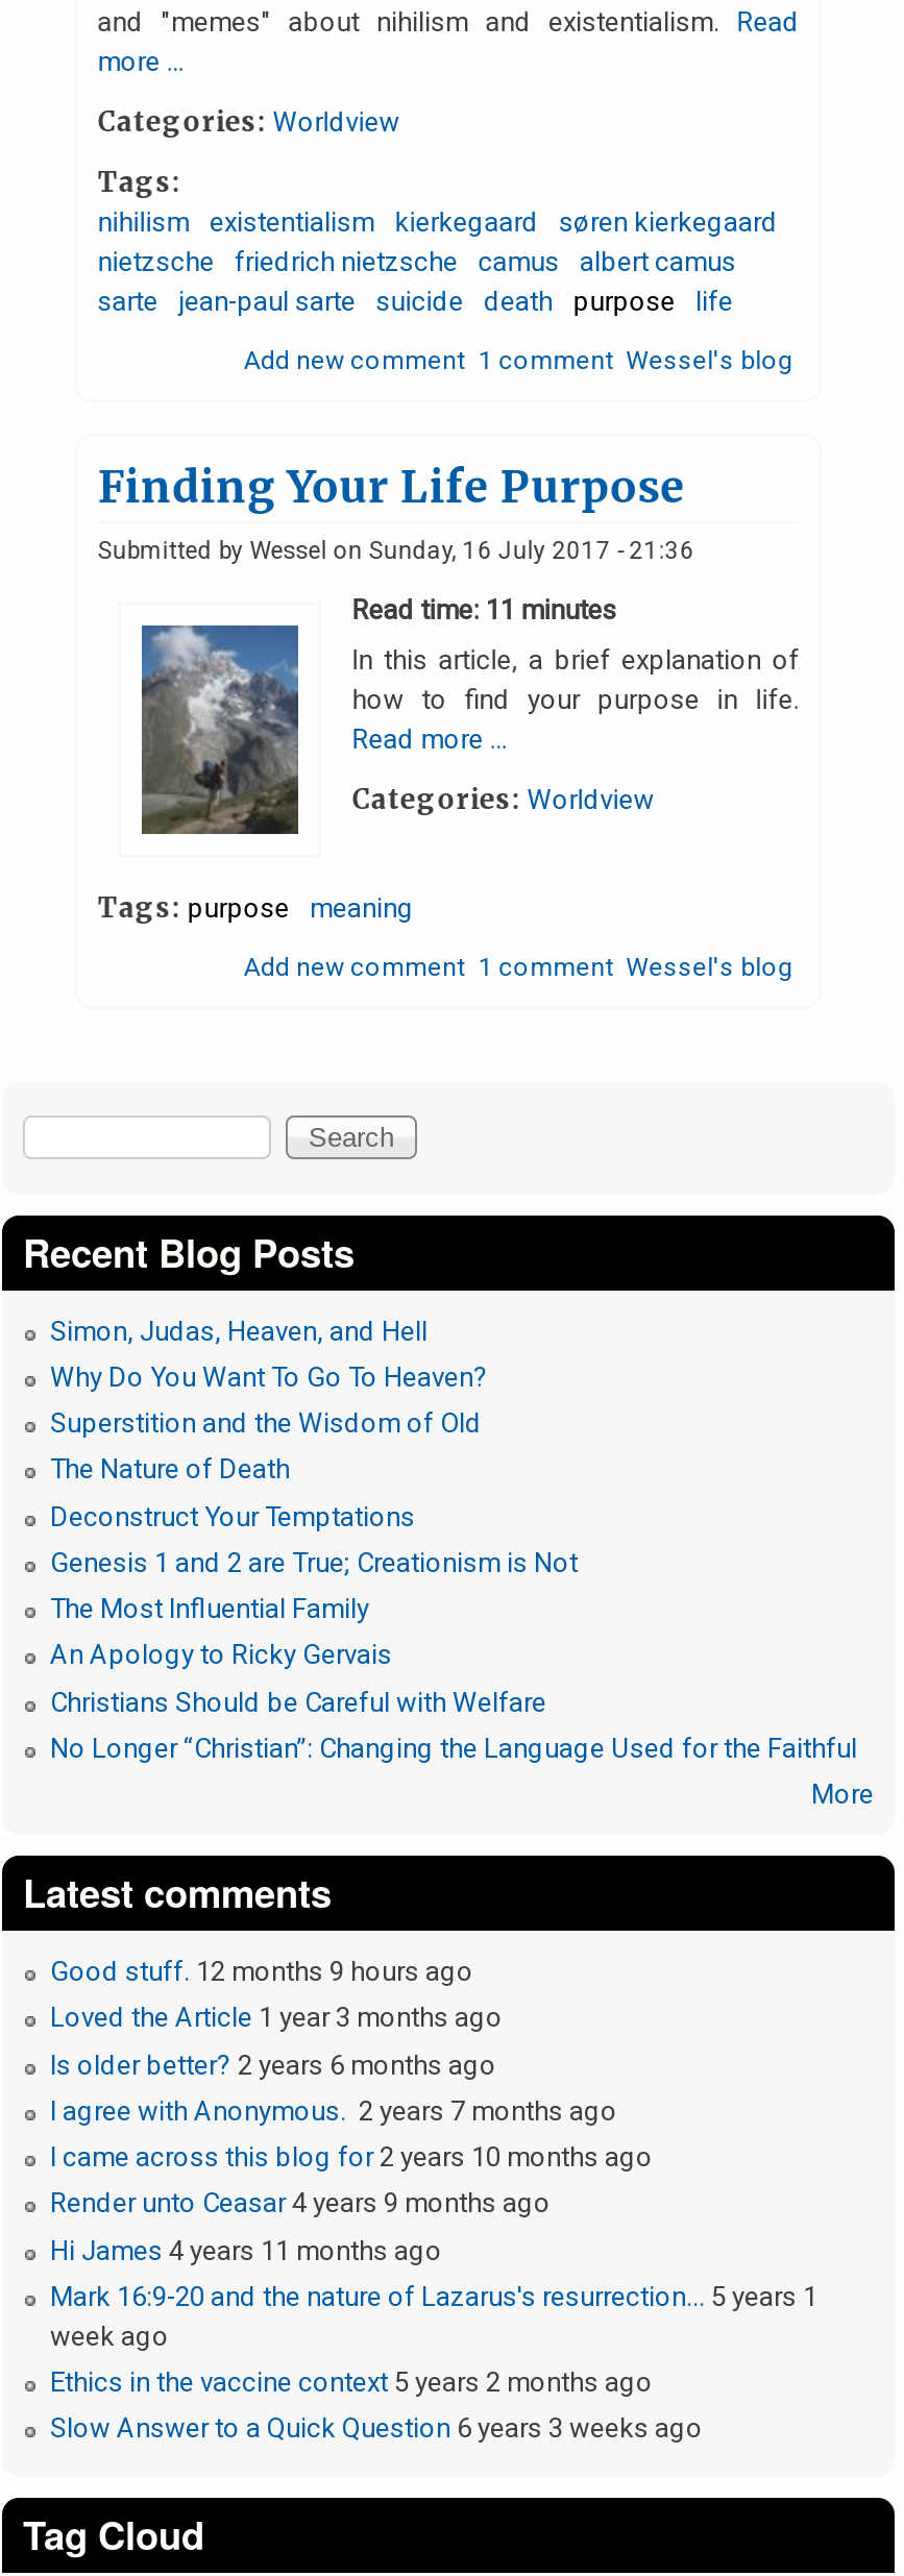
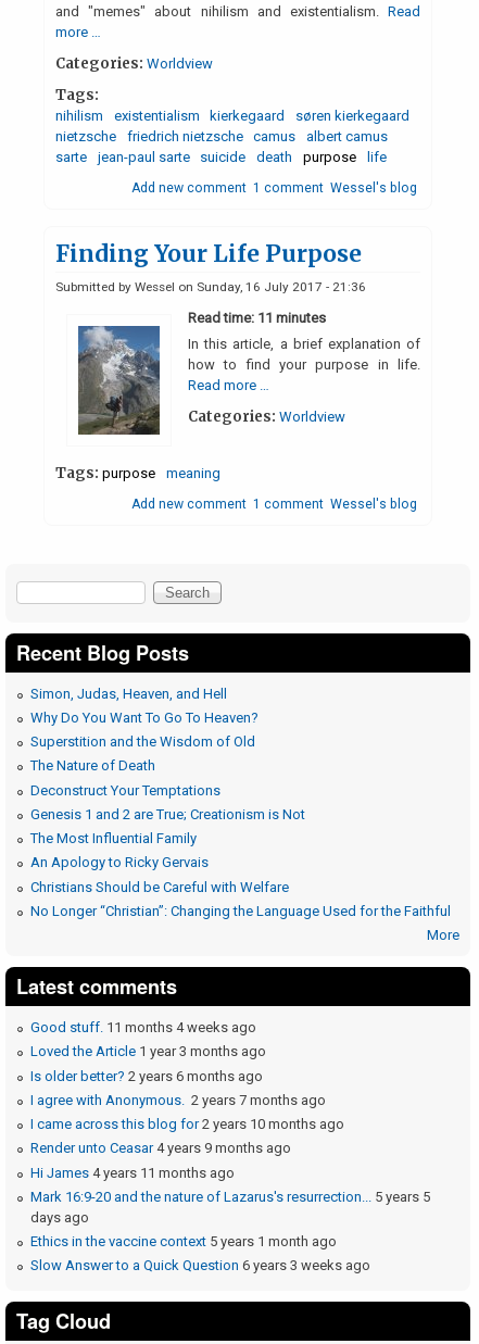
- Good stuff. 12 months 9 hours ago
+ Good stuff. 11 months 4 weeks ago

- Mark 16:9-20 and the nature of Lazarus's resurrection... 5 years 1
+ Mark 16:9-20 and the nature of Lazarus's resurrection... 5 years 5

- week ago
+ days ago

- Ethics in the vaccine context 5 years 2 months ago
+ Ethics in the vaccine context 5 years 1 month ago
